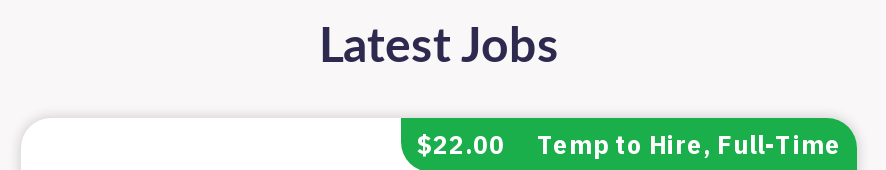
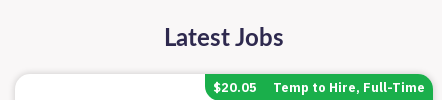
- $22.00 Temp to Hire, Full-Time
+ $20.05 Temp to Hire, Full-Time
